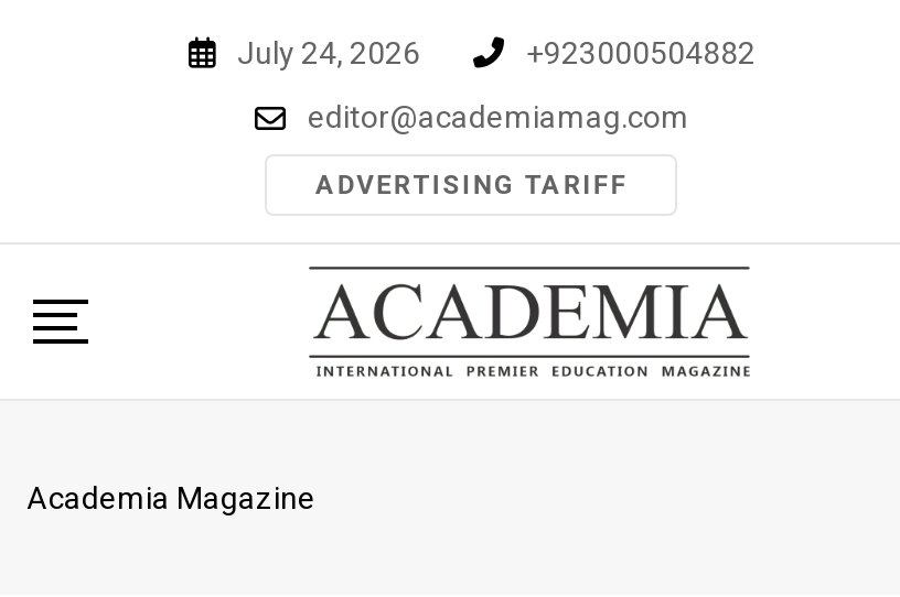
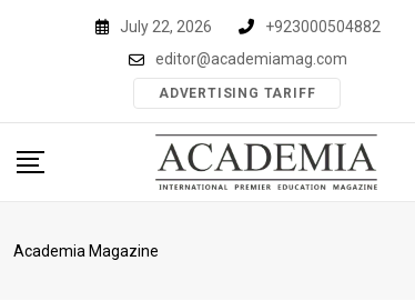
- July 24, 2026
+ July 22, 2026
